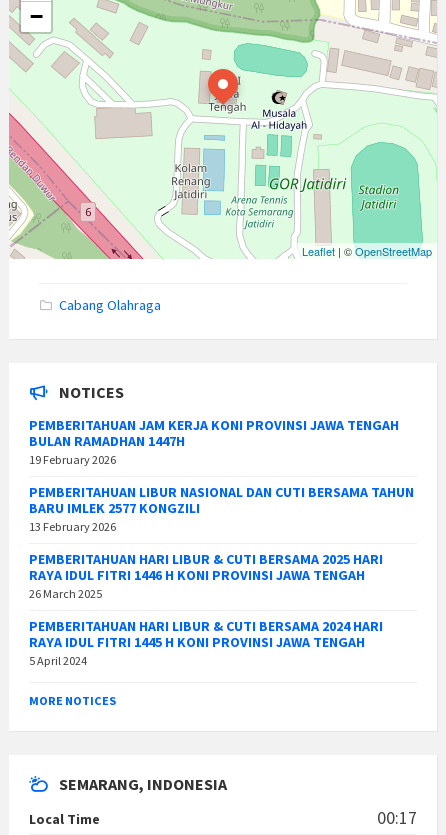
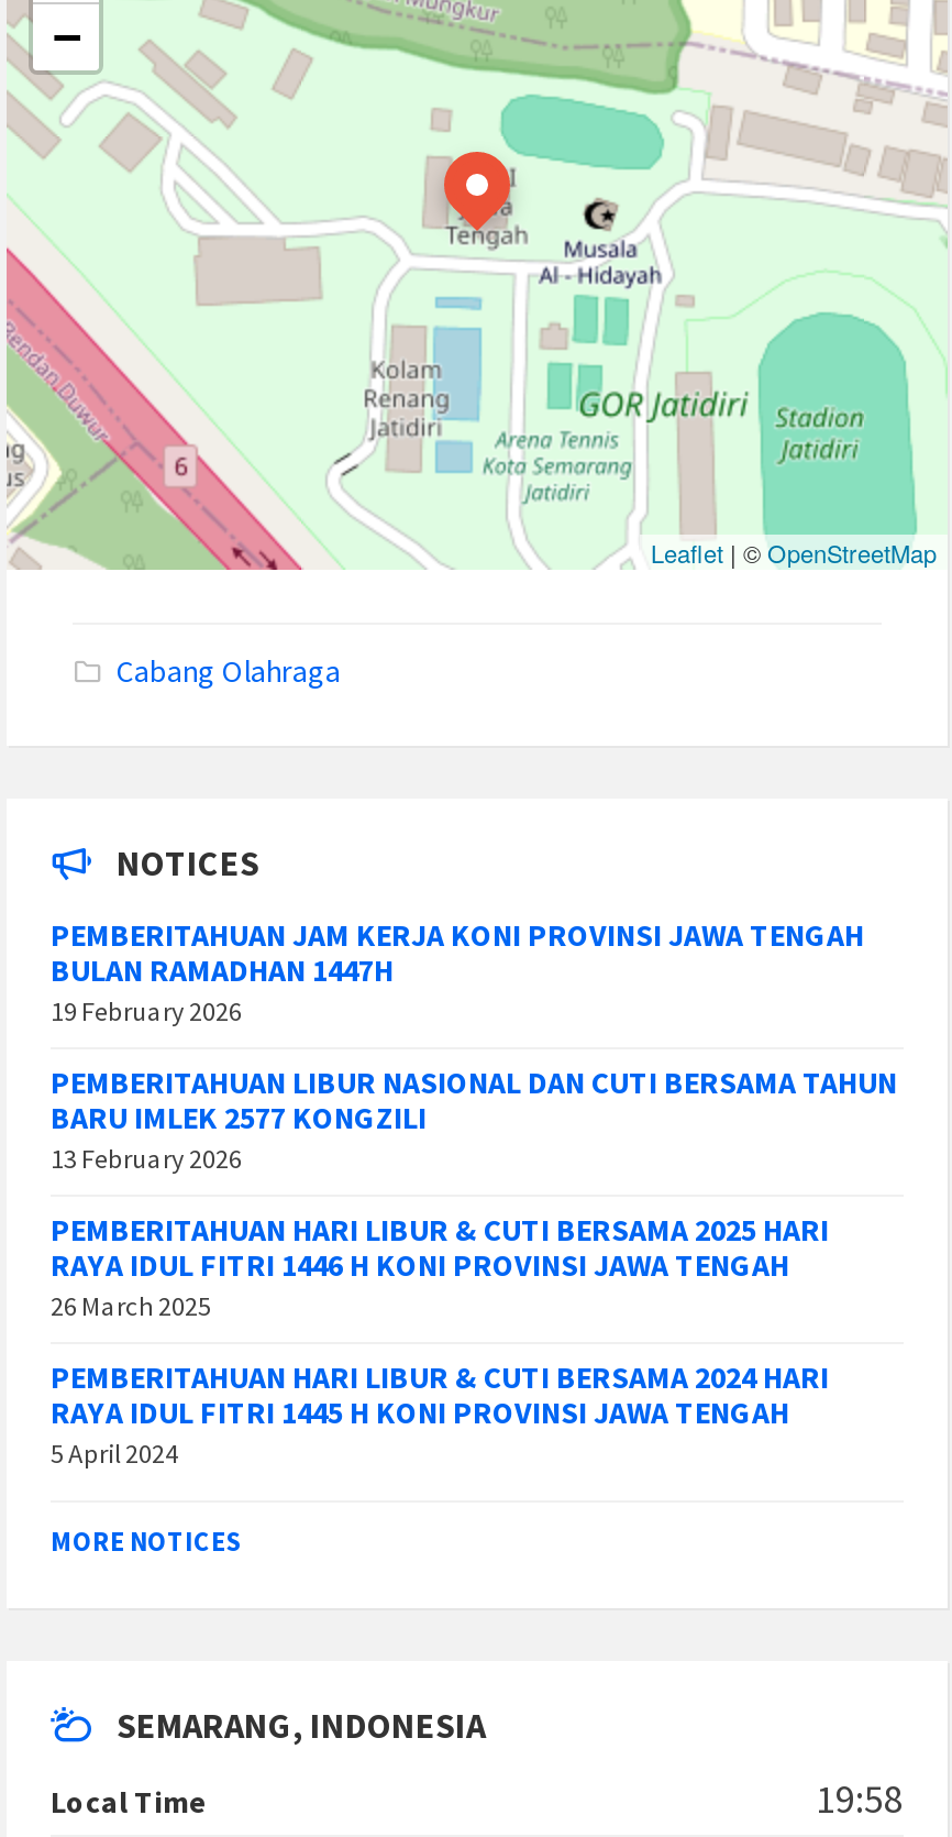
- 00:17
+ 19:58
